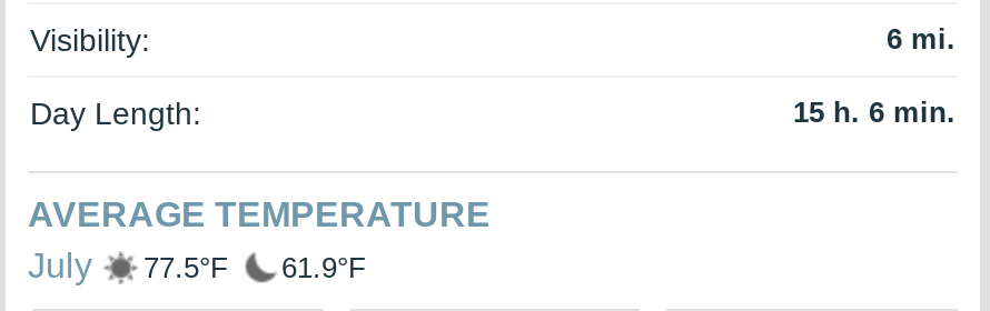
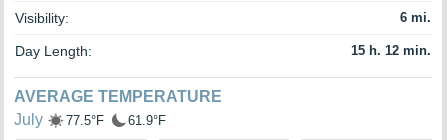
- 15 h. 6 min.
+ 15 h. 12 min.
